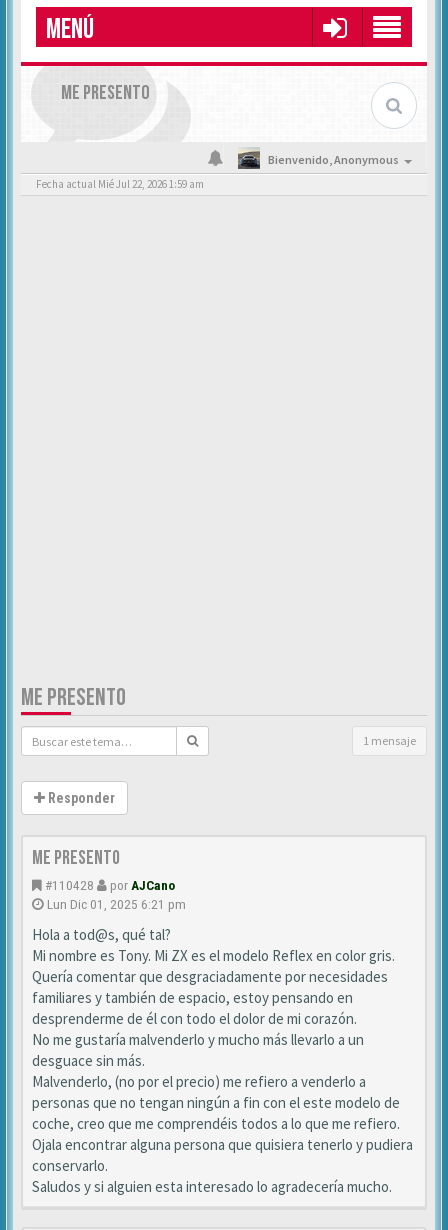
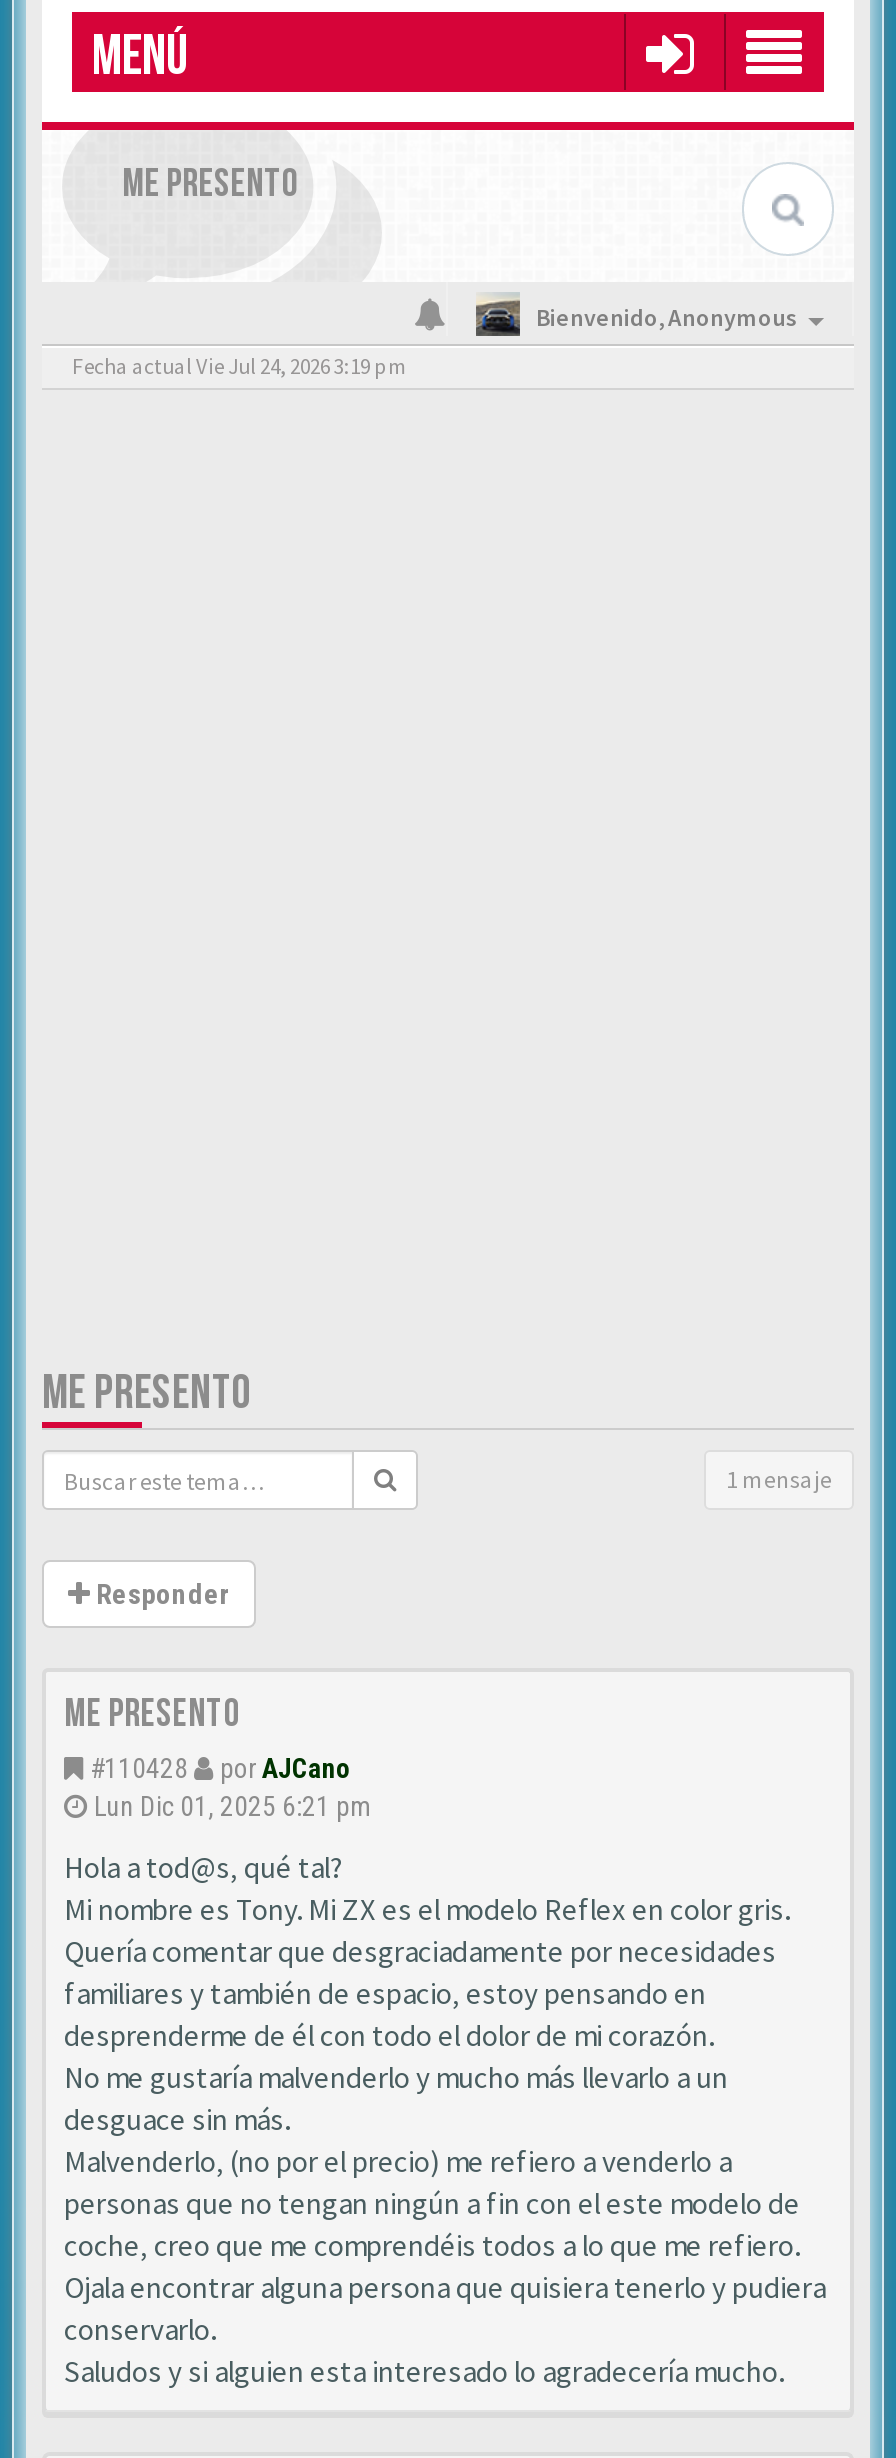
- Fecha actual Mié Jul 22, 2026 1:59 am
+ Fecha actual Vie Jul 24, 2026 3:19 pm
